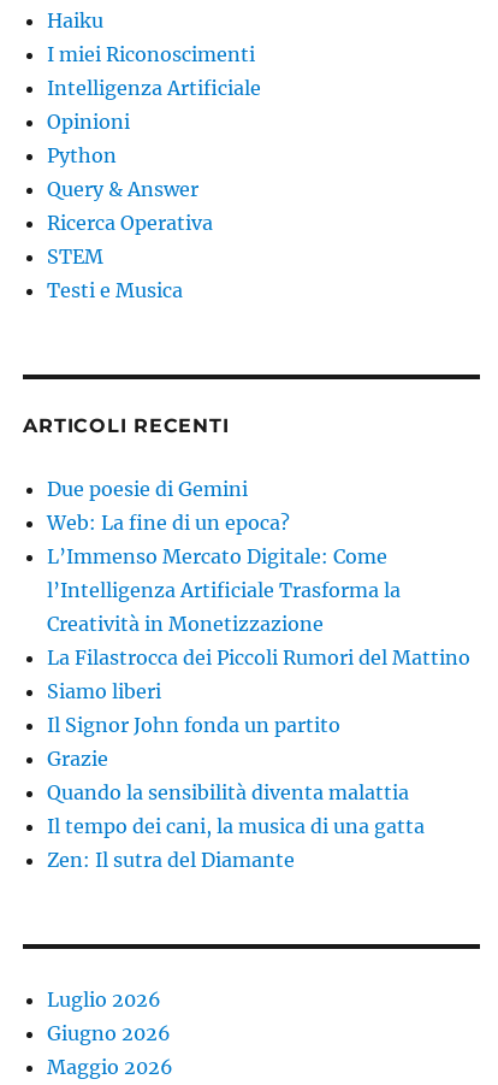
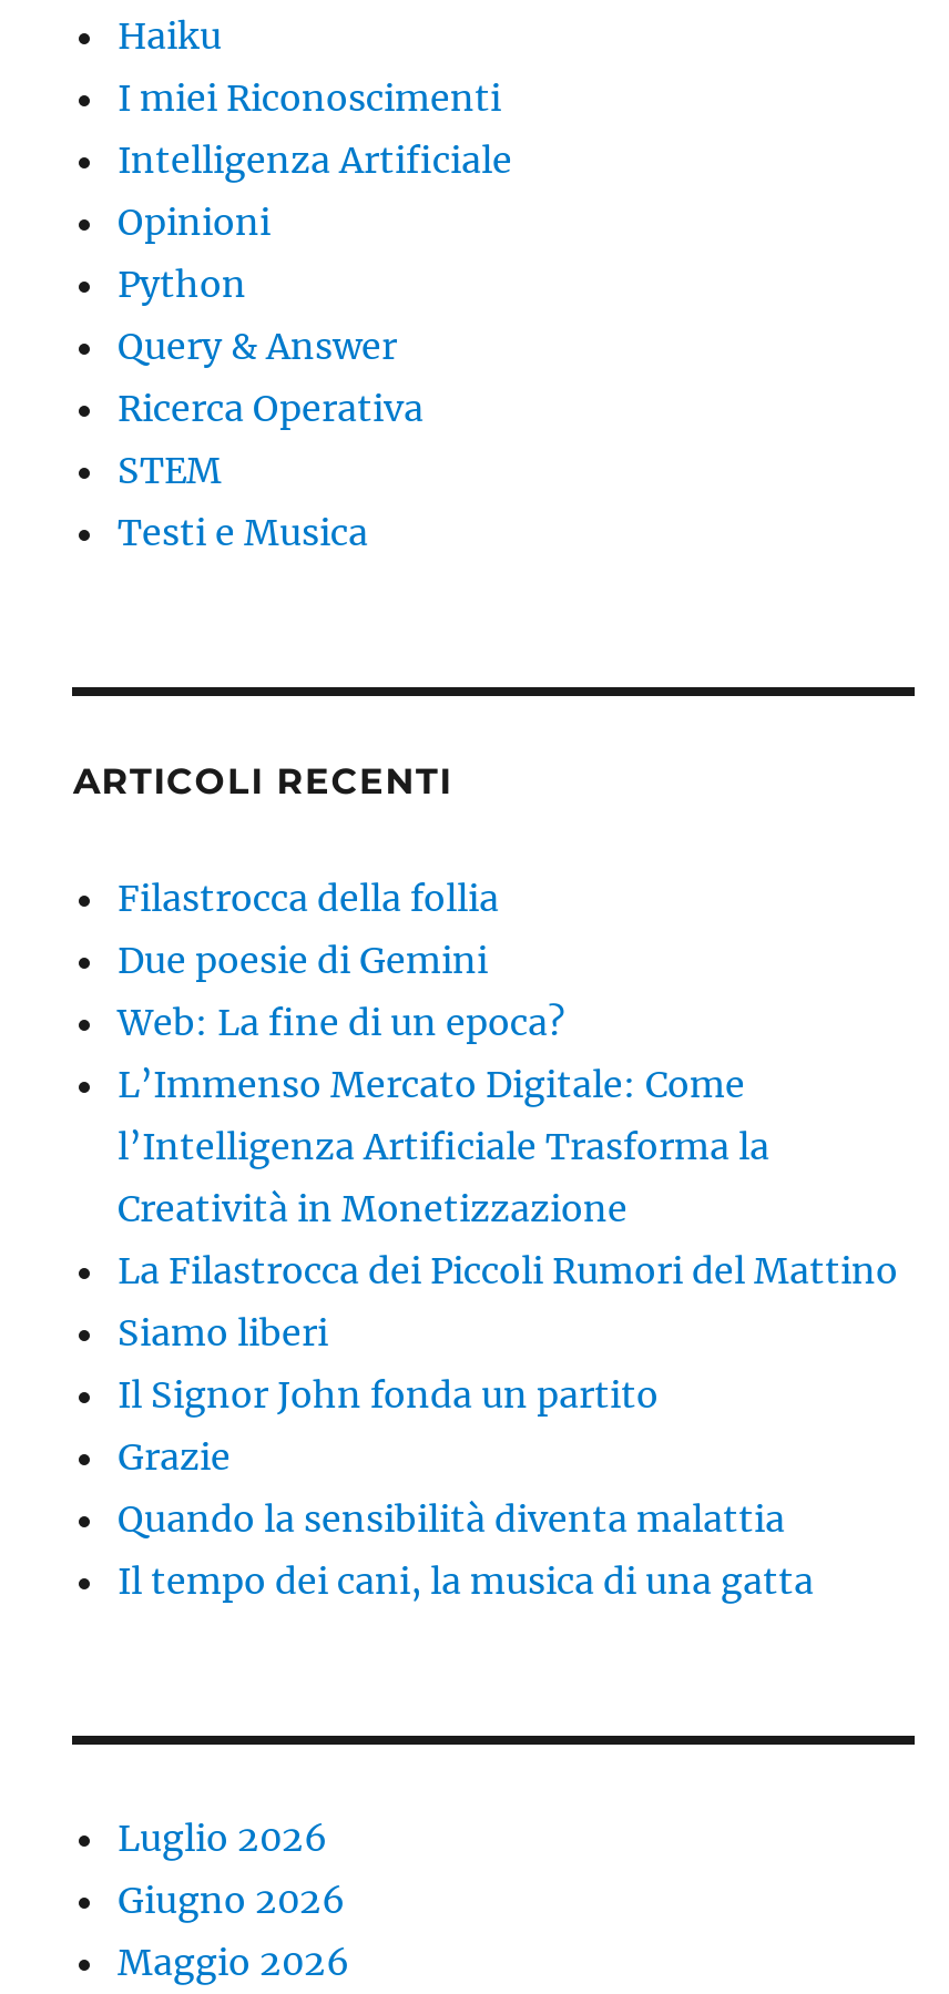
+ Filastrocca della follia

moved down: Due poesie di Gemini | Web: La fine di un epoca? | L’Immenso Mercato Digitale: Come | ... | Quando la sensibilità diventa malattia | Il tempo dei cani, la musica di una gatta

- Zen: Il sutra del Diamante
